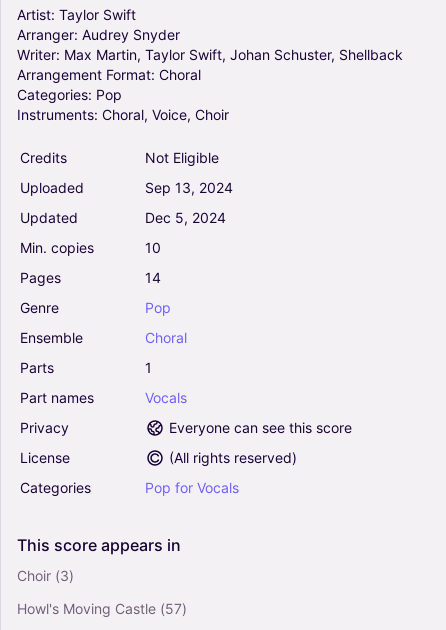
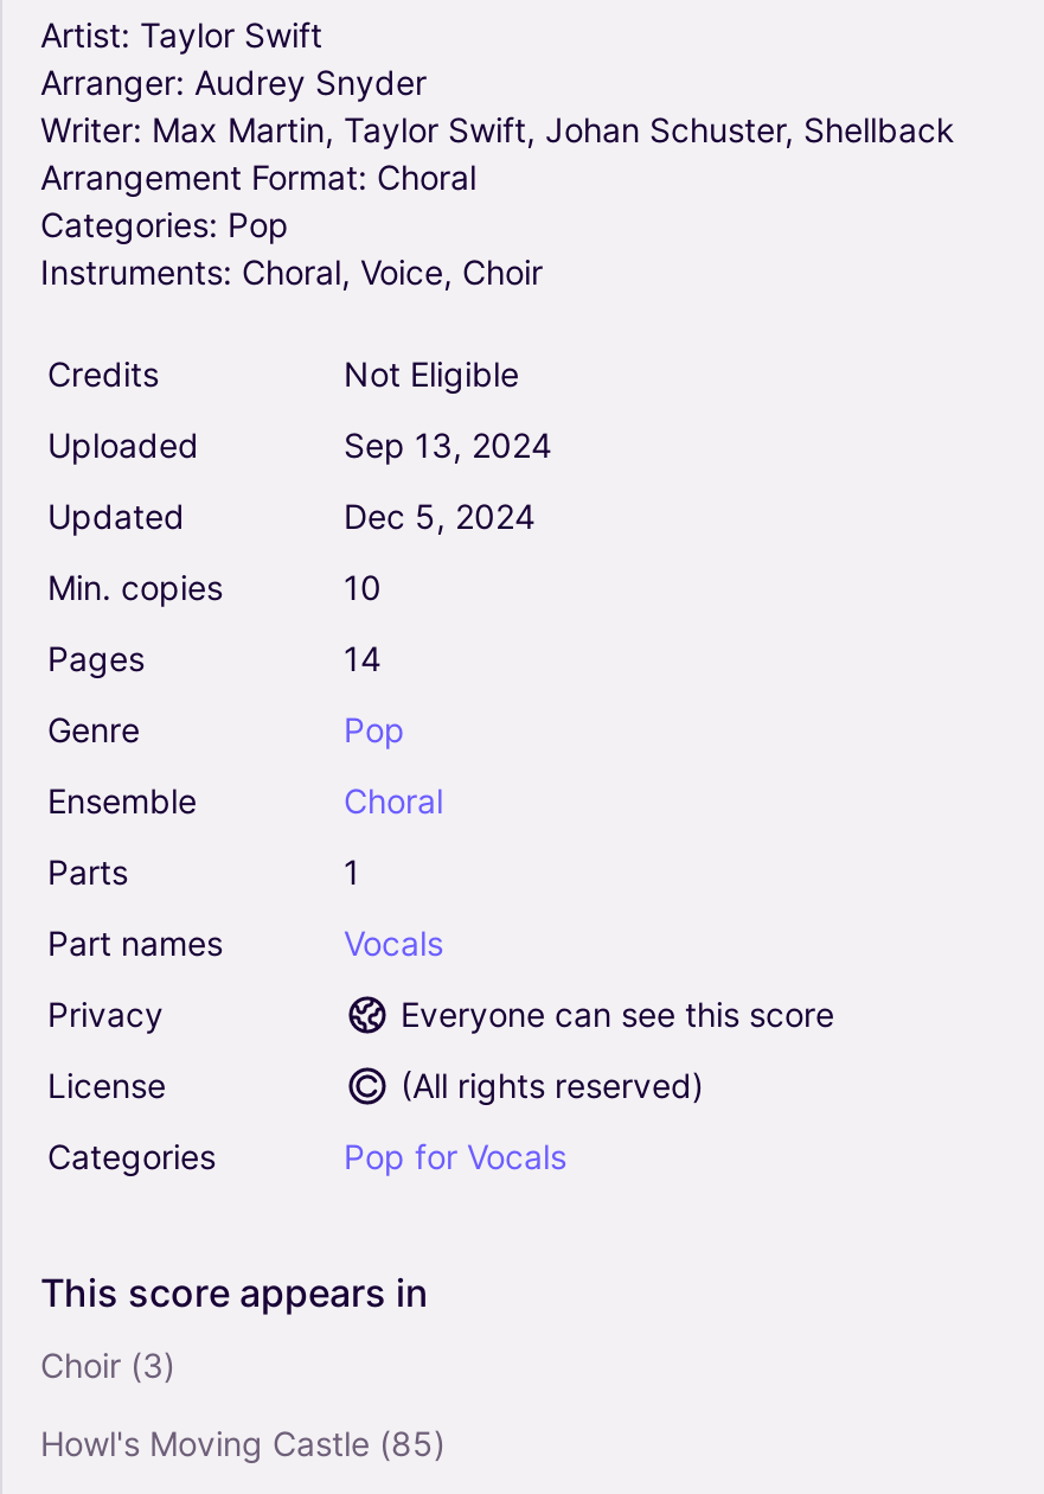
- Howl's Moving Castle (57)
+ Howl's Moving Castle (85)
